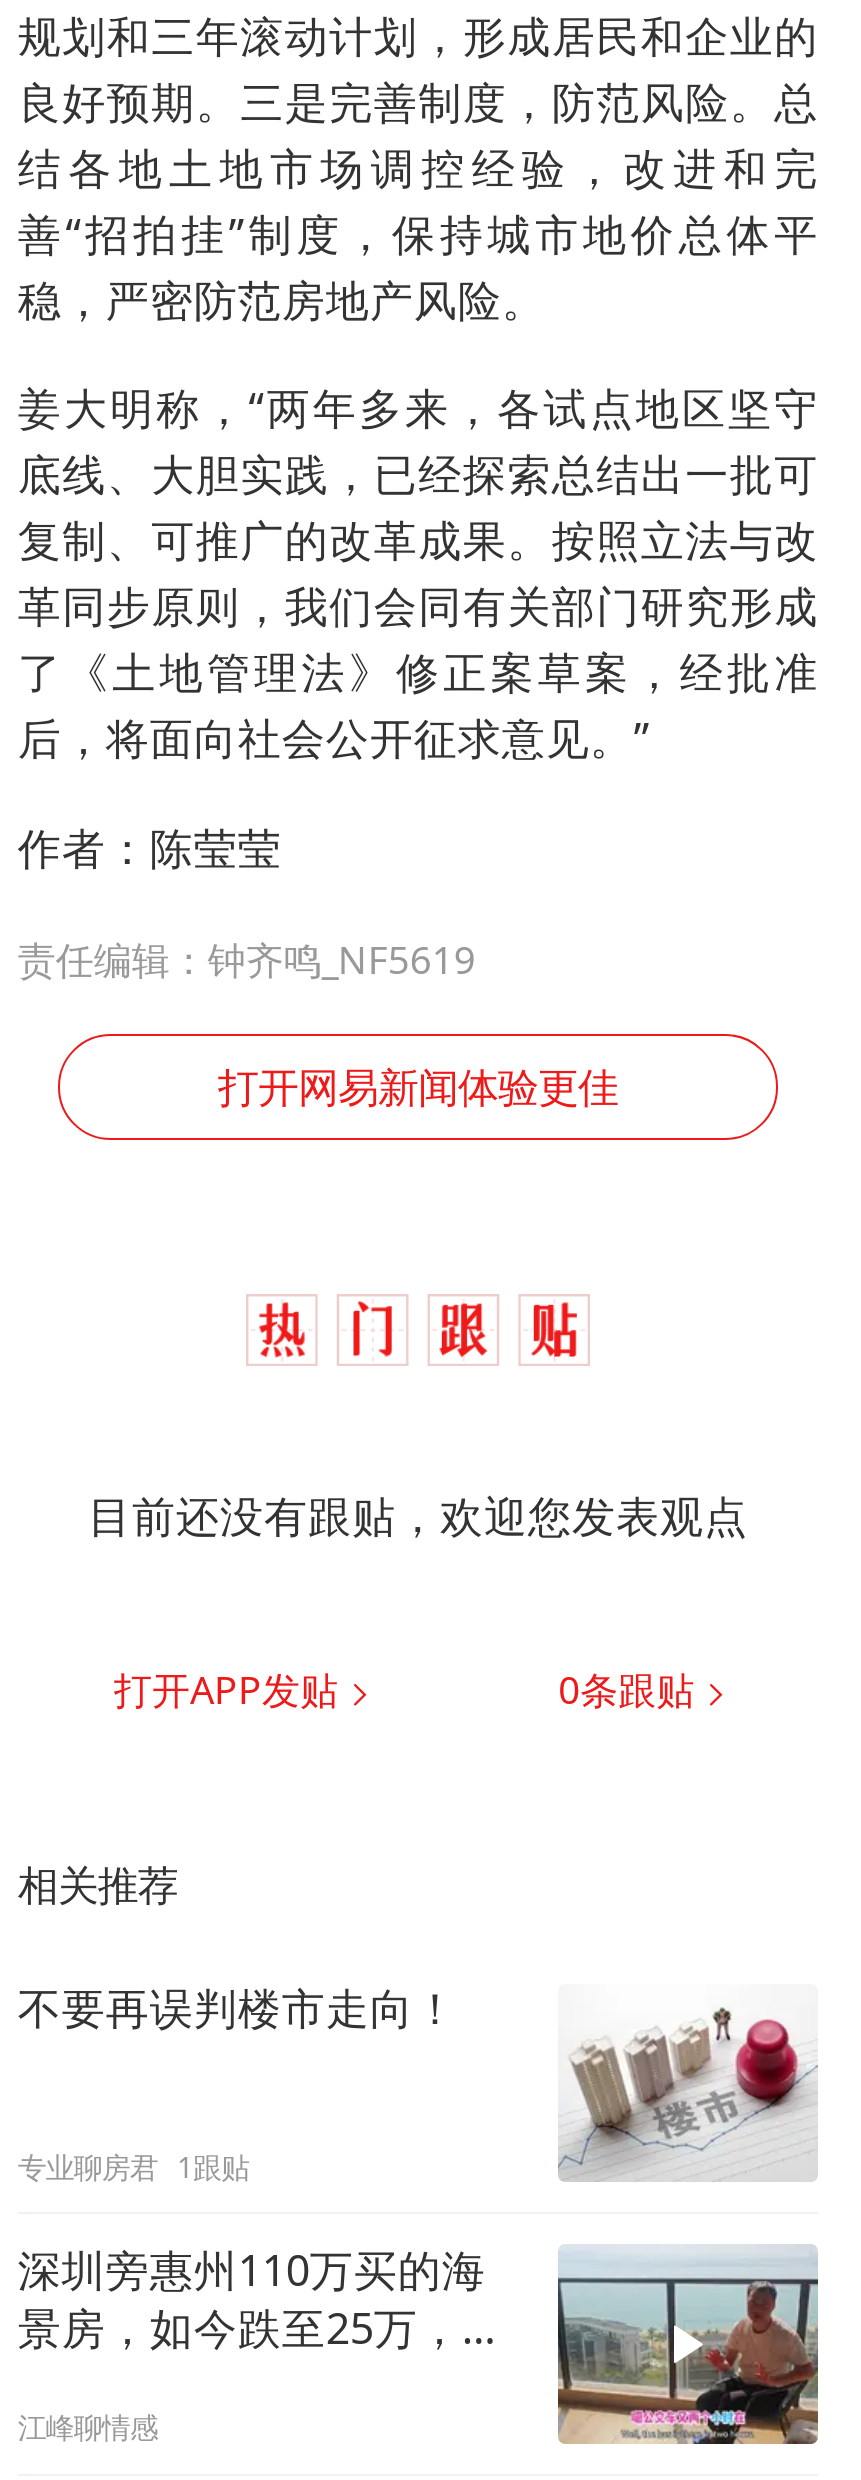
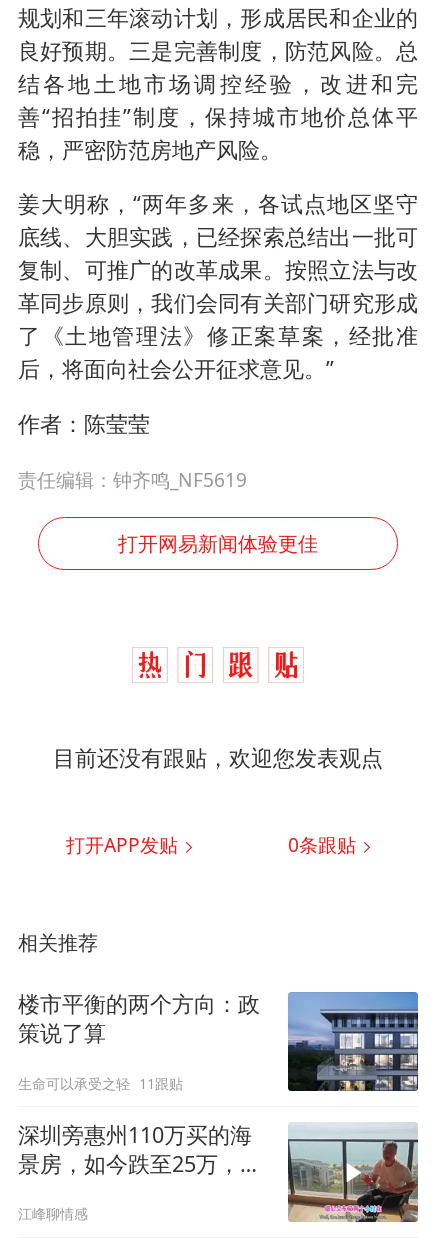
- 不要再误判楼市走向！
+ 楼市平衡的两个方向：政
+ 策说了算

- [image]
+ [image]

- 专业聊房君 1跟贴
+ 生命可以承受之轻 11跟贴
